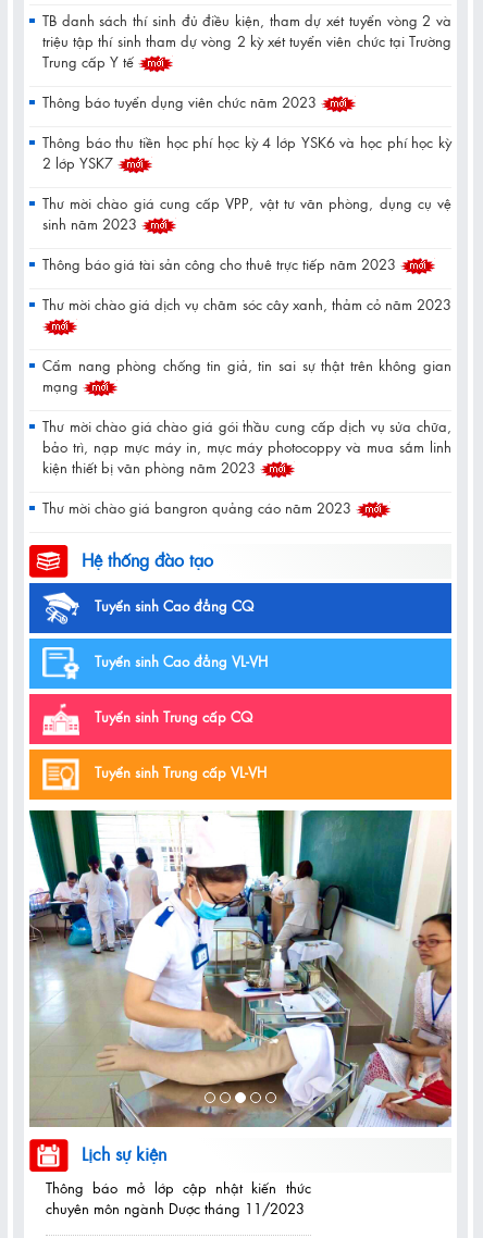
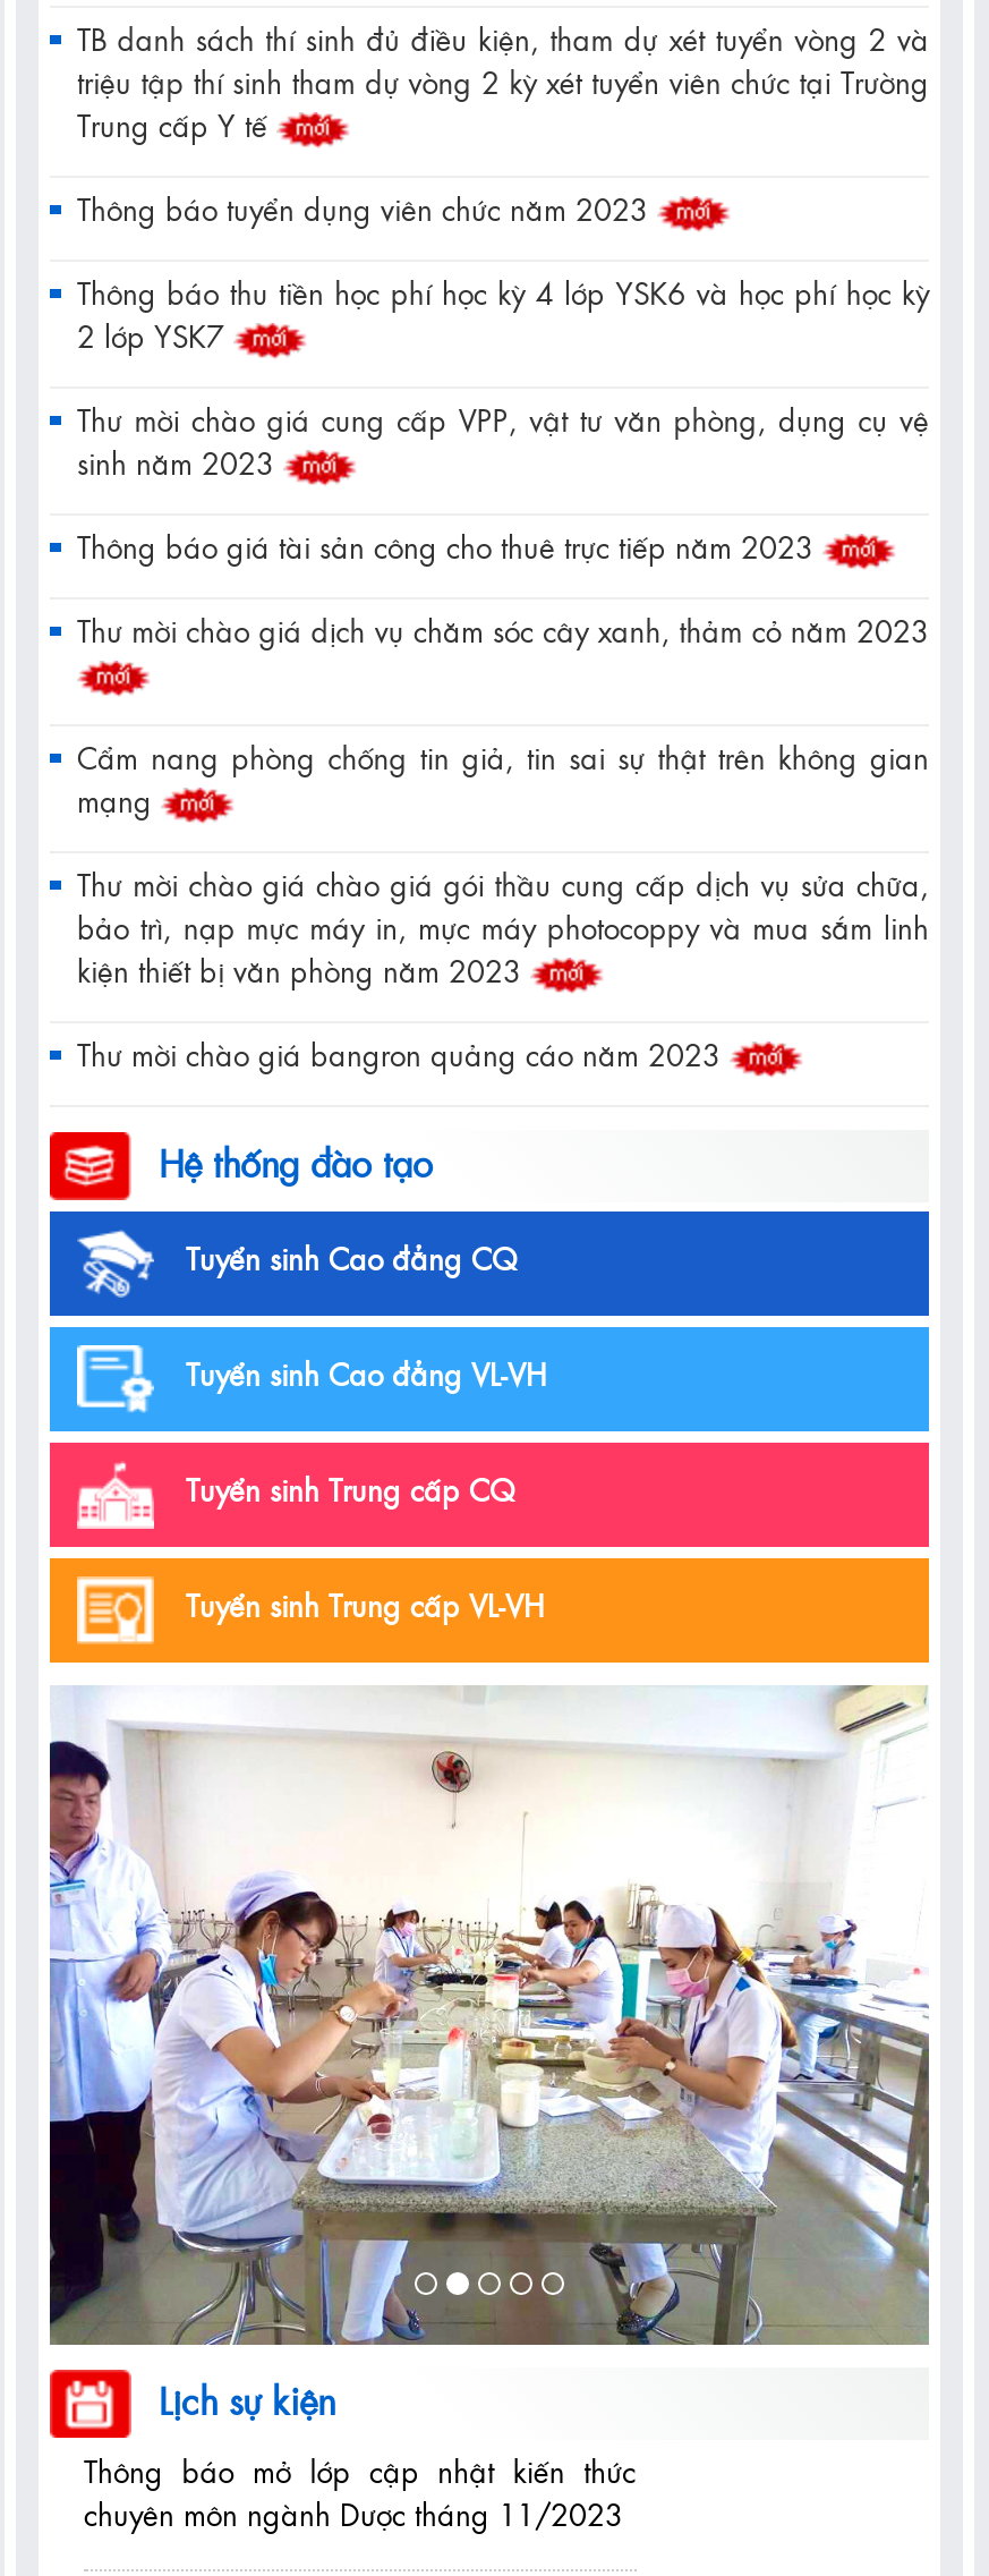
- [image]
+ [image]
